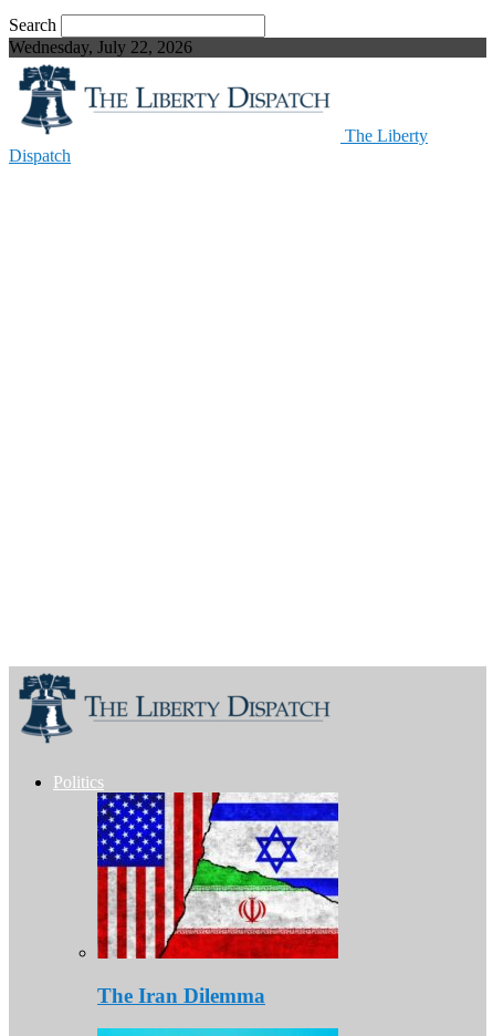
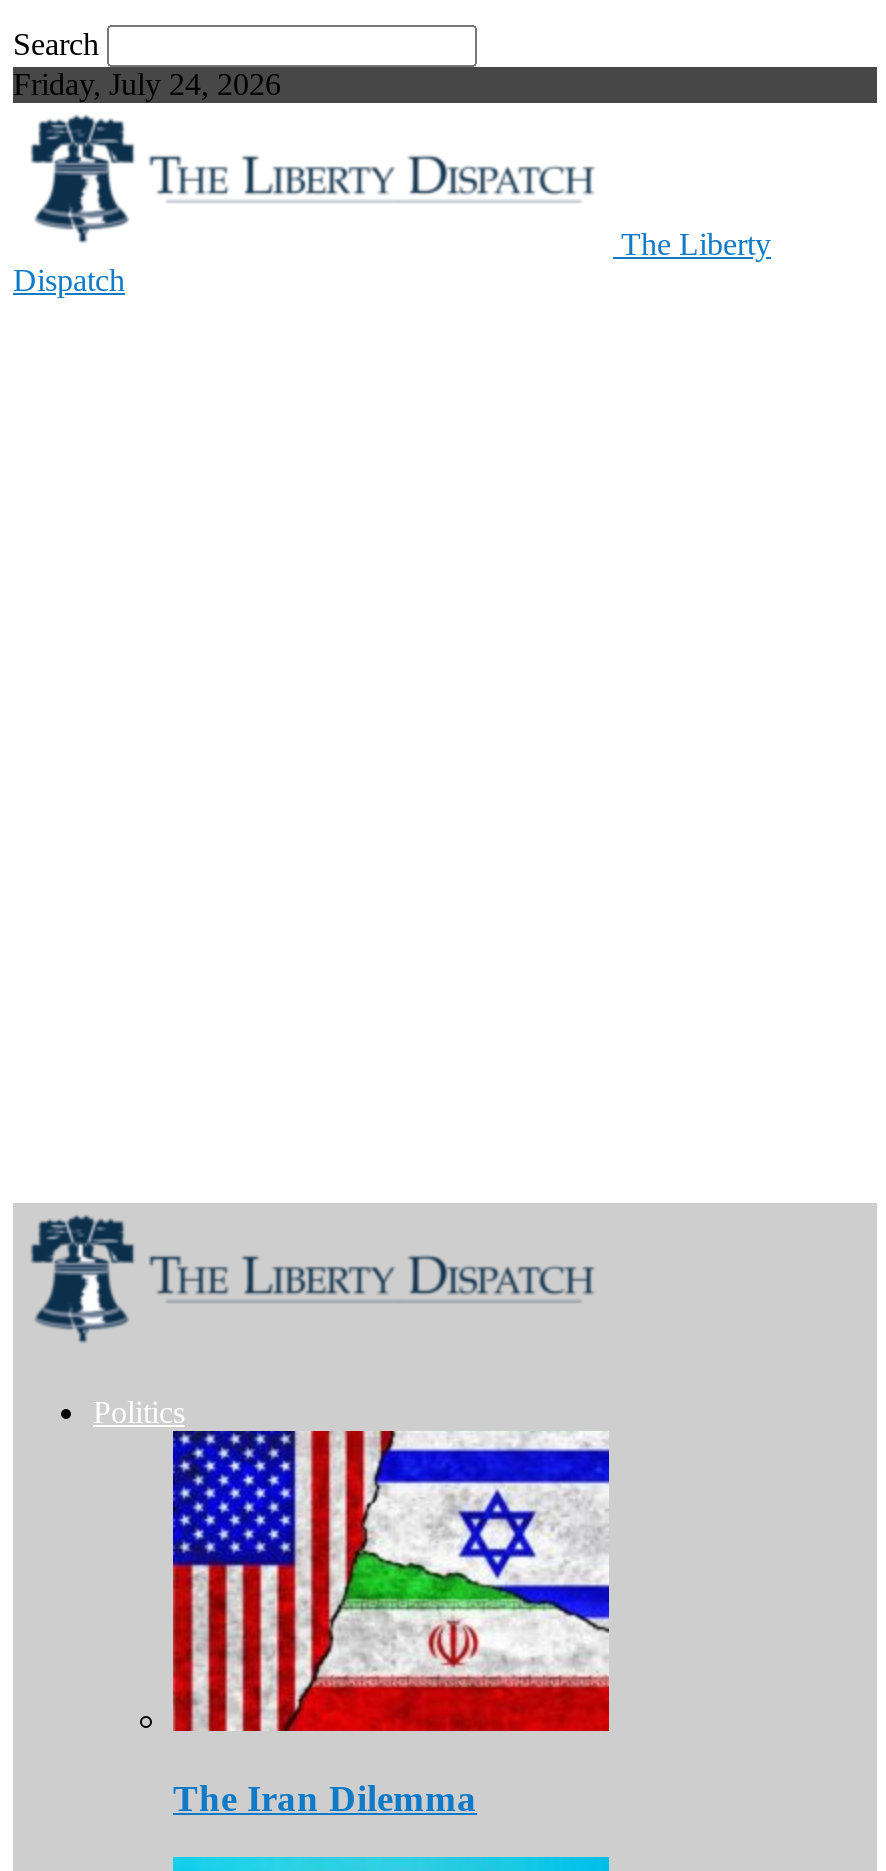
- Wednesday, July 22, 2026
+ Friday, July 24, 2026
